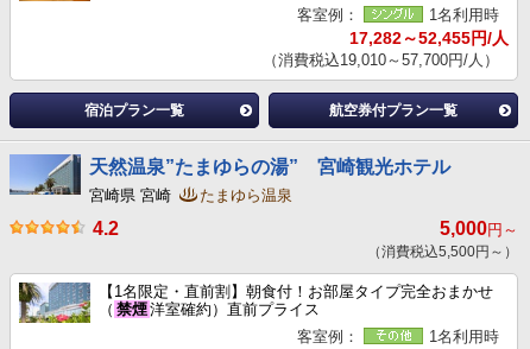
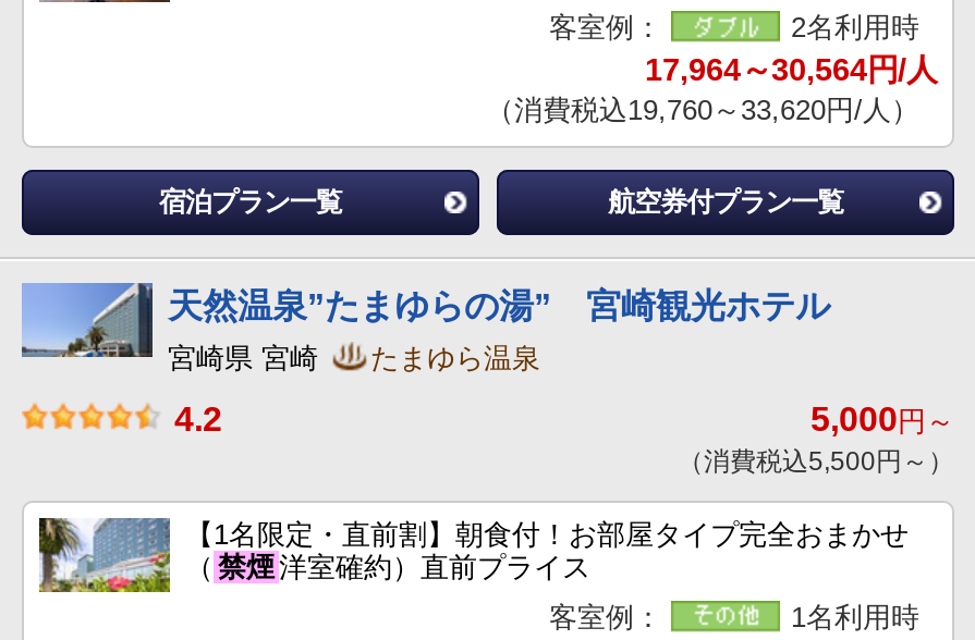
- 1名利用時
+ 2名利用時

- 17,282～52,455円/人
+ 17,964～30,564円/人

- （消費税込19,010～57,700円/人）
+ （消費税込19,760～33,620円/人）
